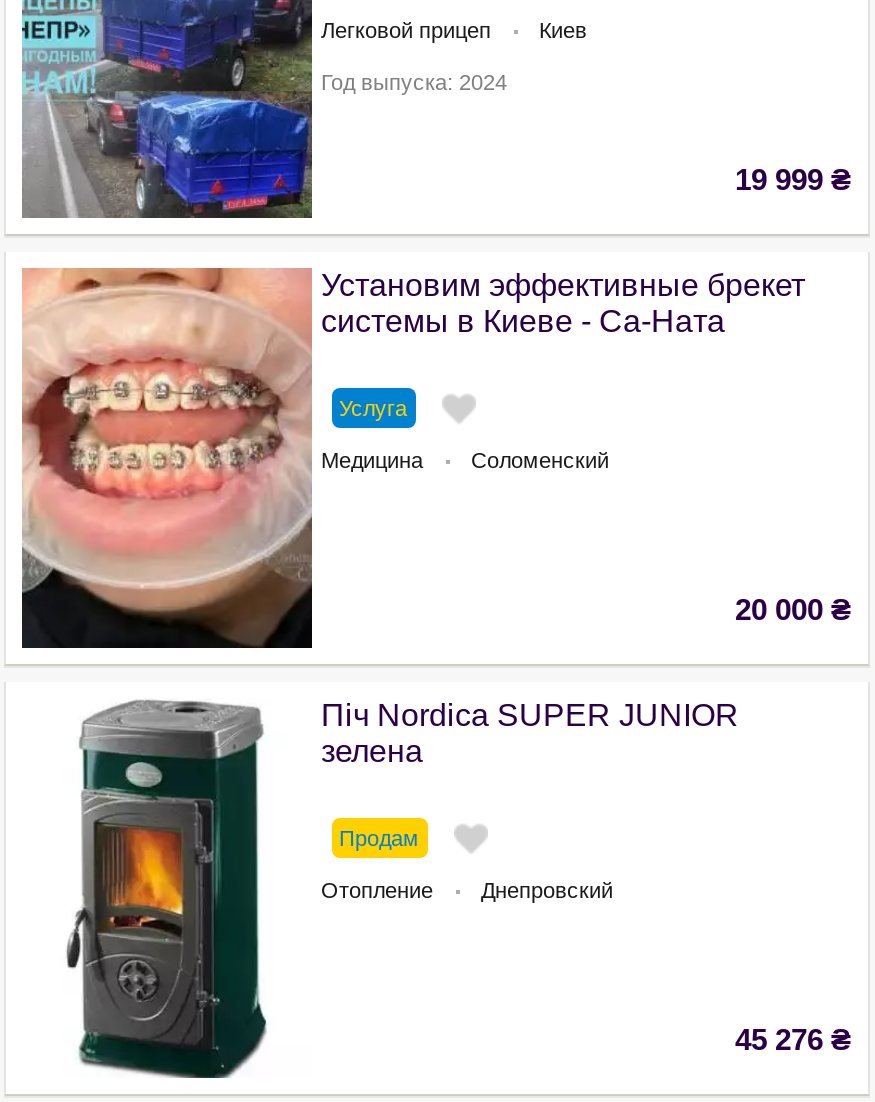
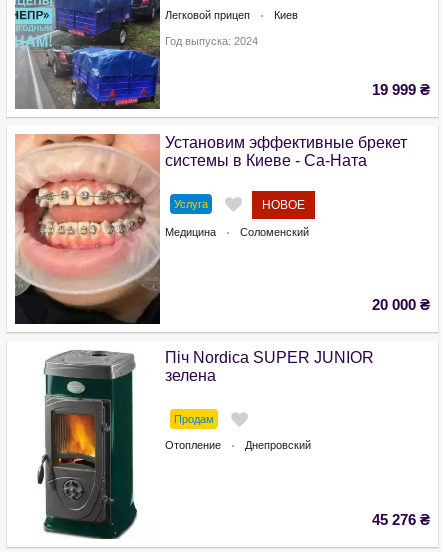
+ НОВОЕ
